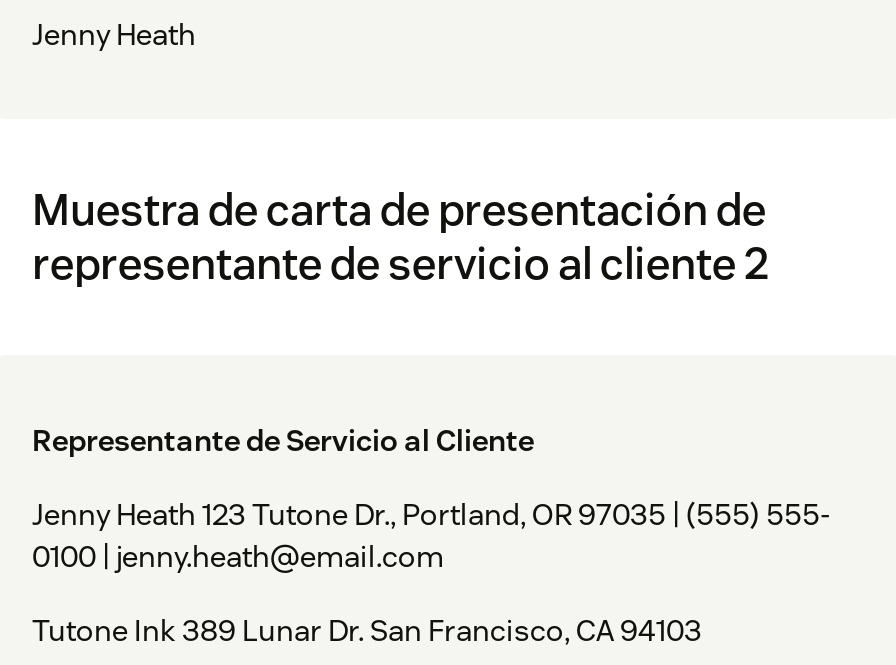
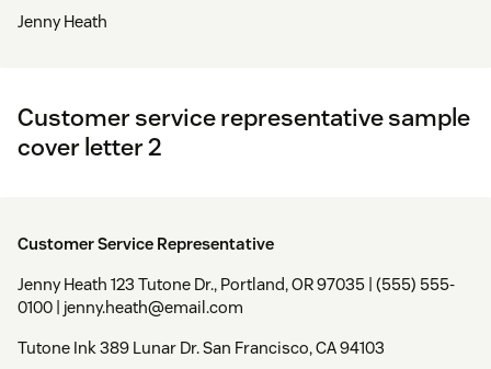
- Muestra de carta de presentación de
- representante de servicio al cliente 2
+ Customer service representative sample
+ cover letter 2

- Representante de Servicio al Cliente
+ Customer Service Representative
